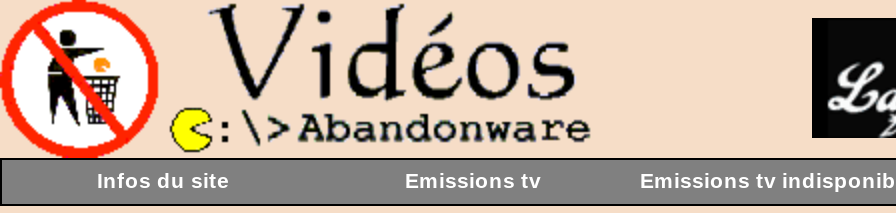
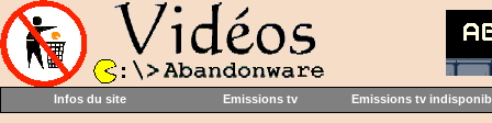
- [image]
+ [image]
